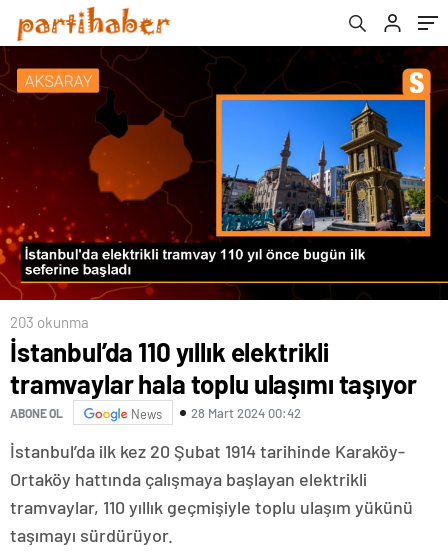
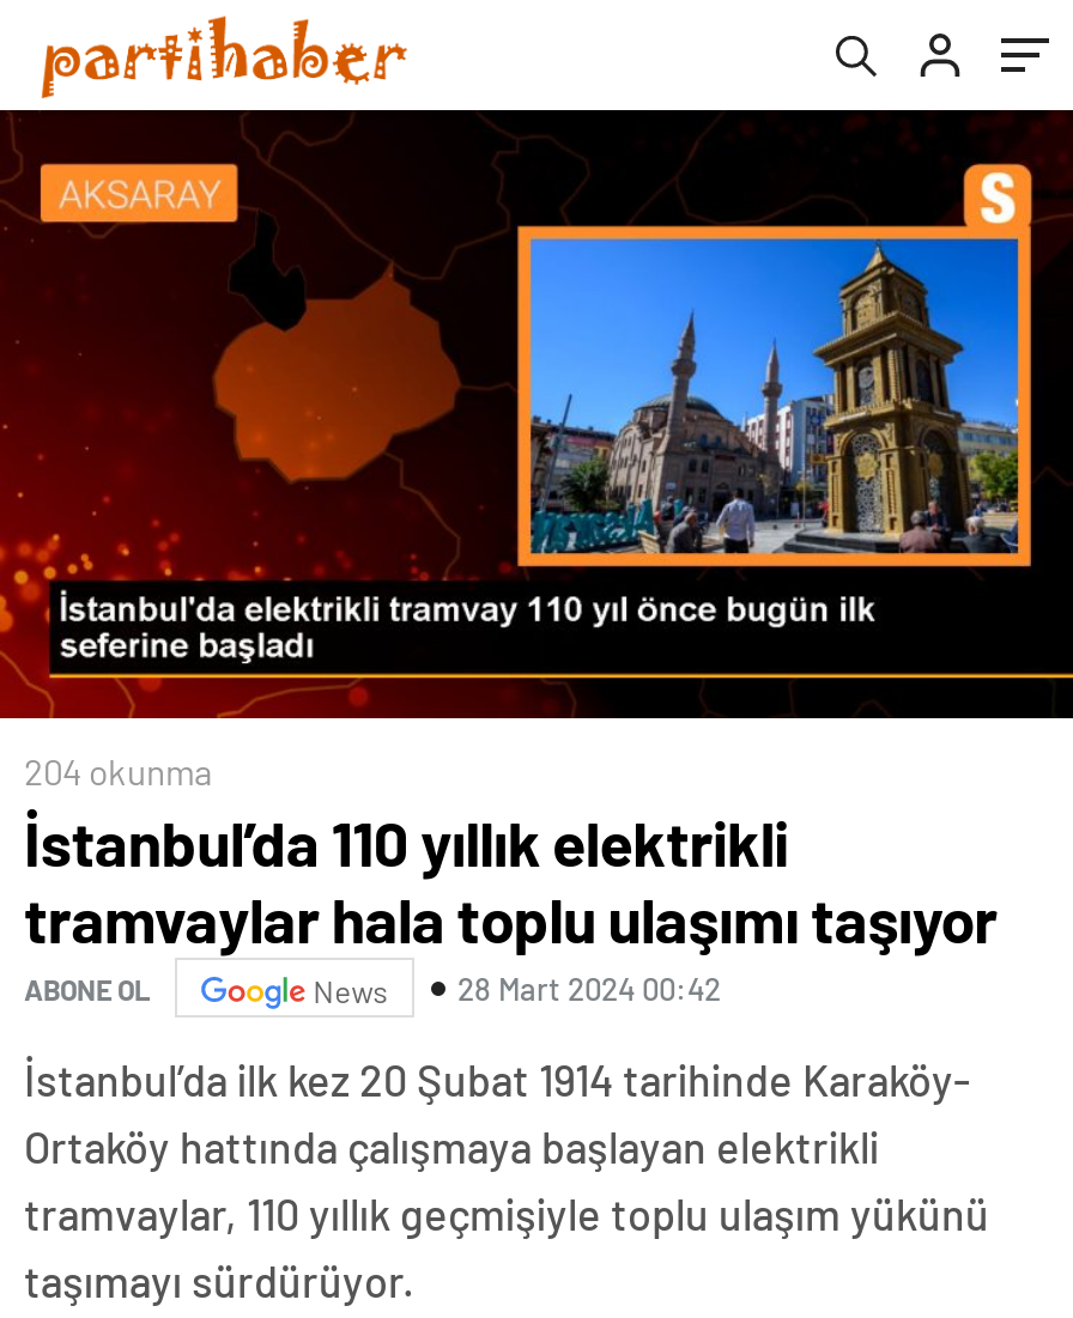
- 203 okunma
+ 204 okunma
